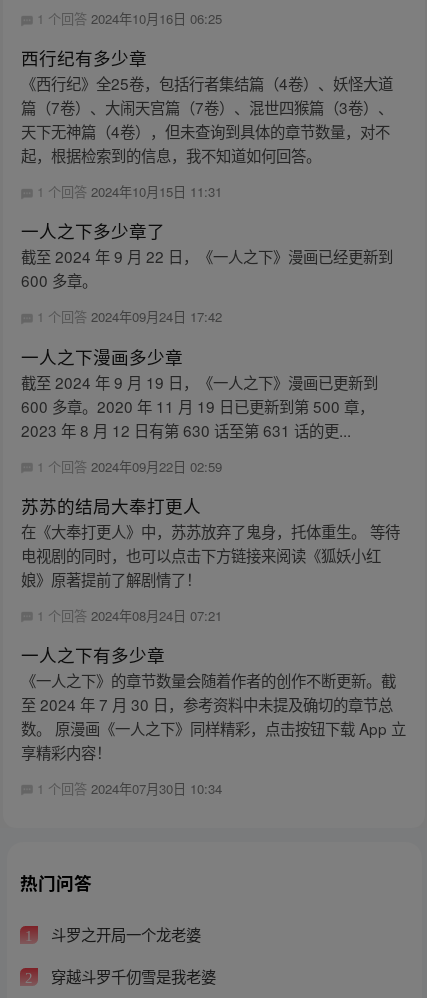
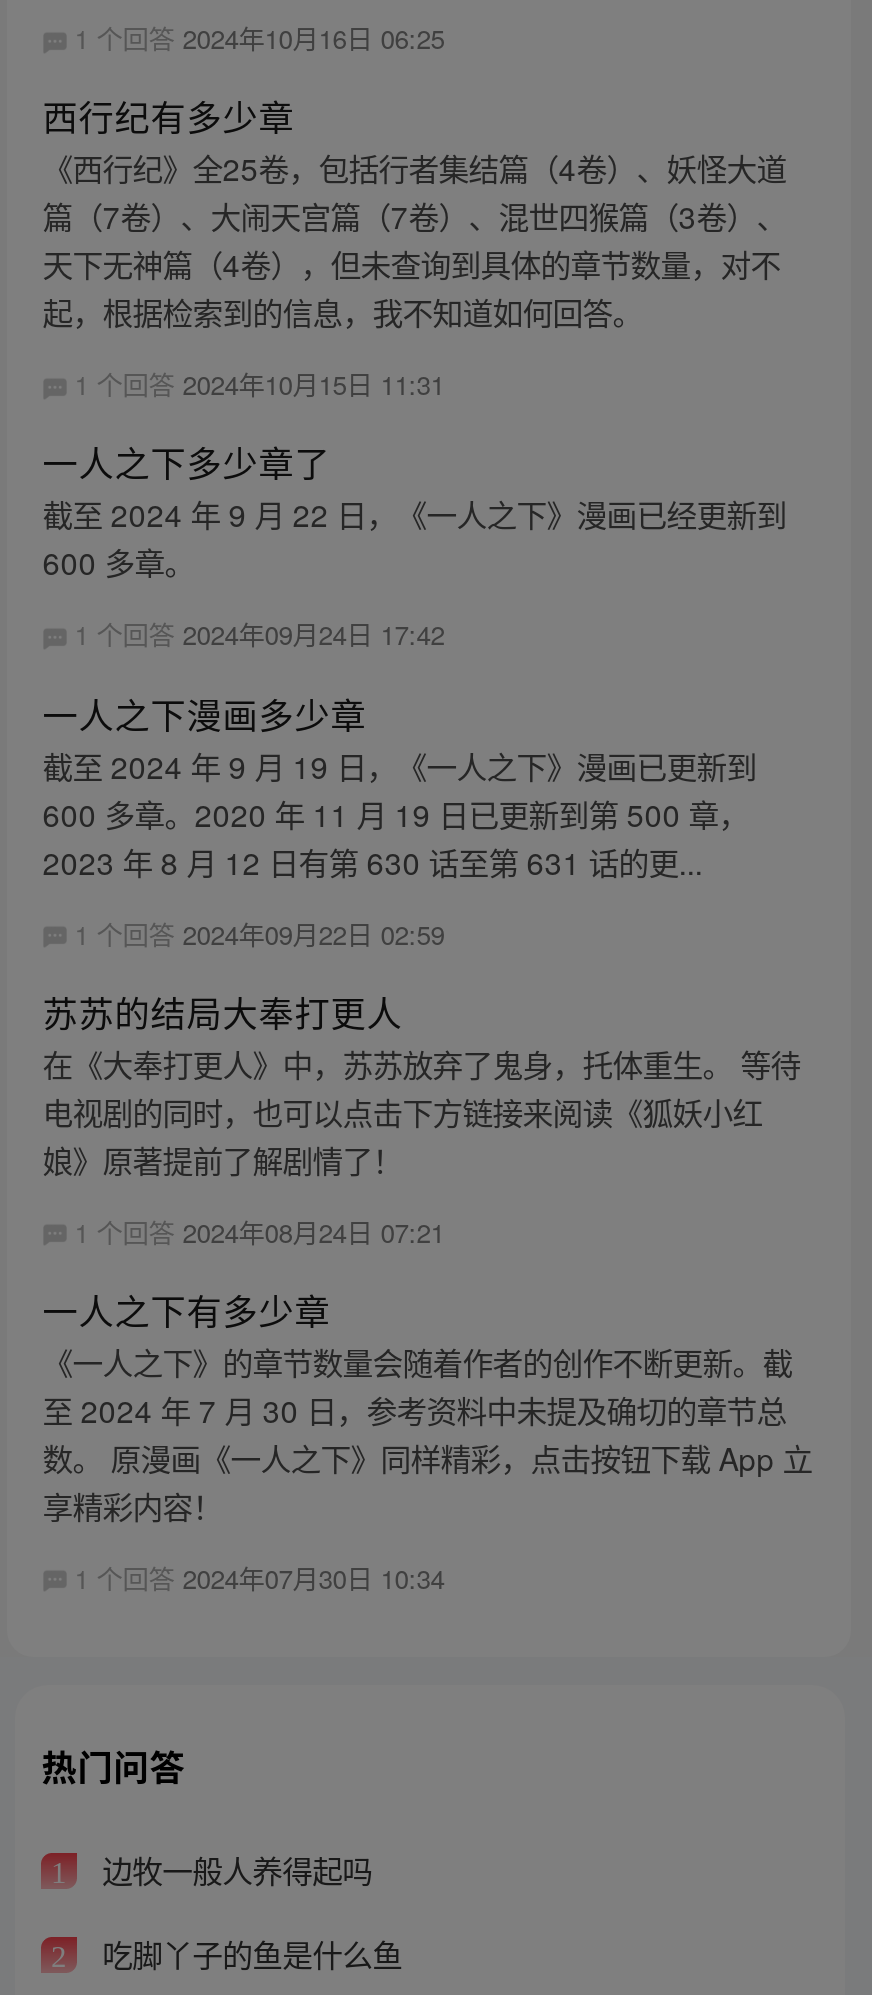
- 斗罗之开局一个龙老婆
+ 边牧一般人养得起吗

- 穿越斗罗千仞雪是我老婆
+ 吃脚丫子的鱼是什么鱼
